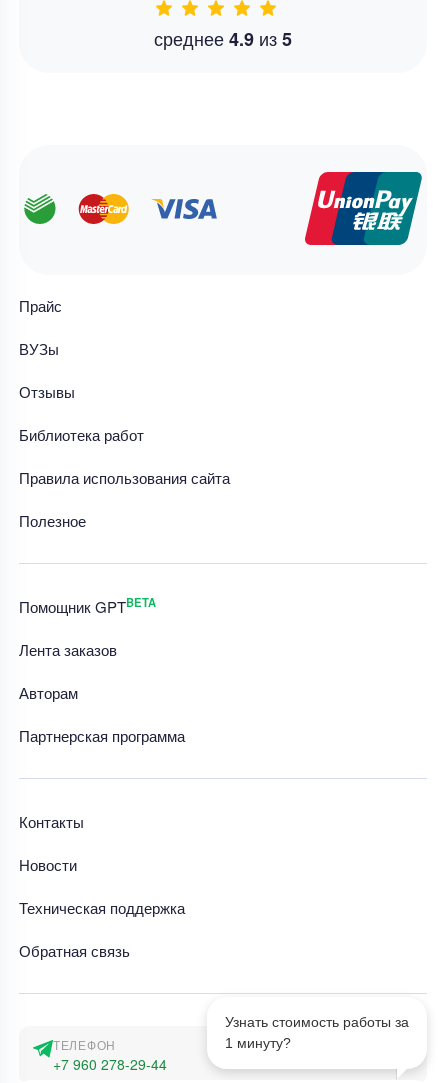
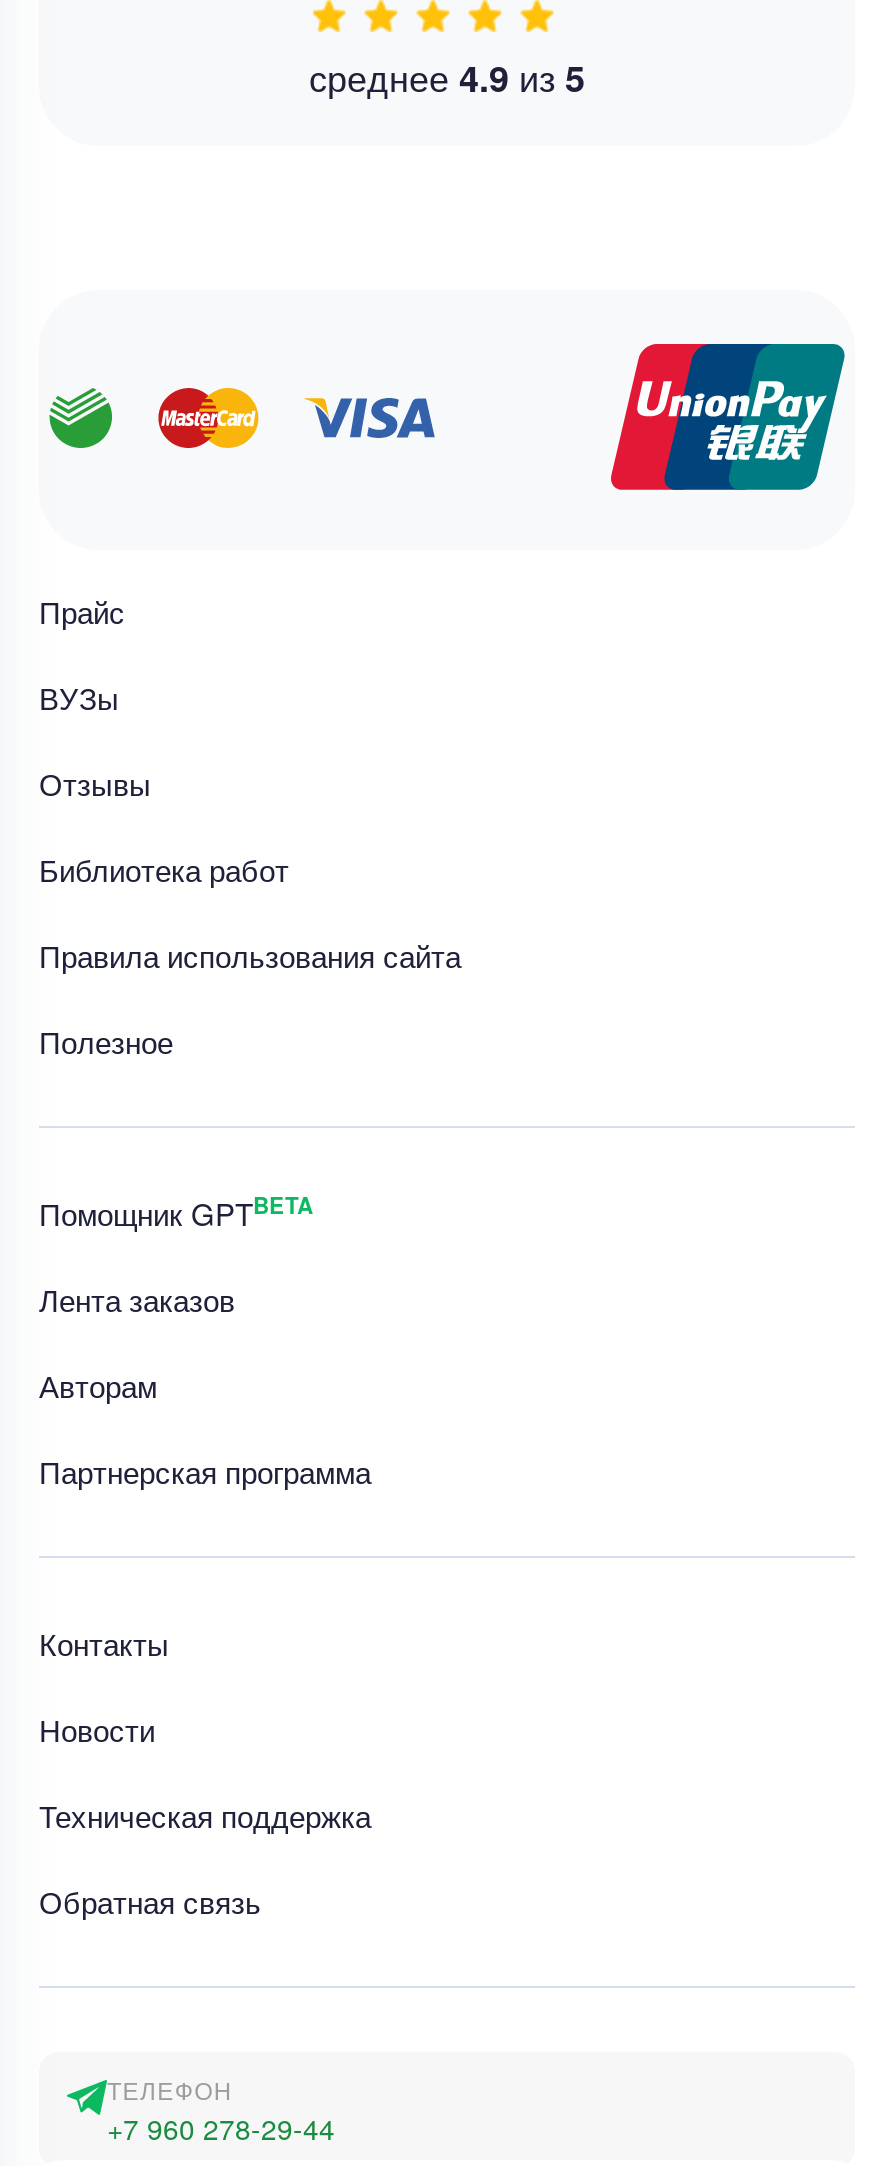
- Узнать стоимость работы за
- 1 минуту?
